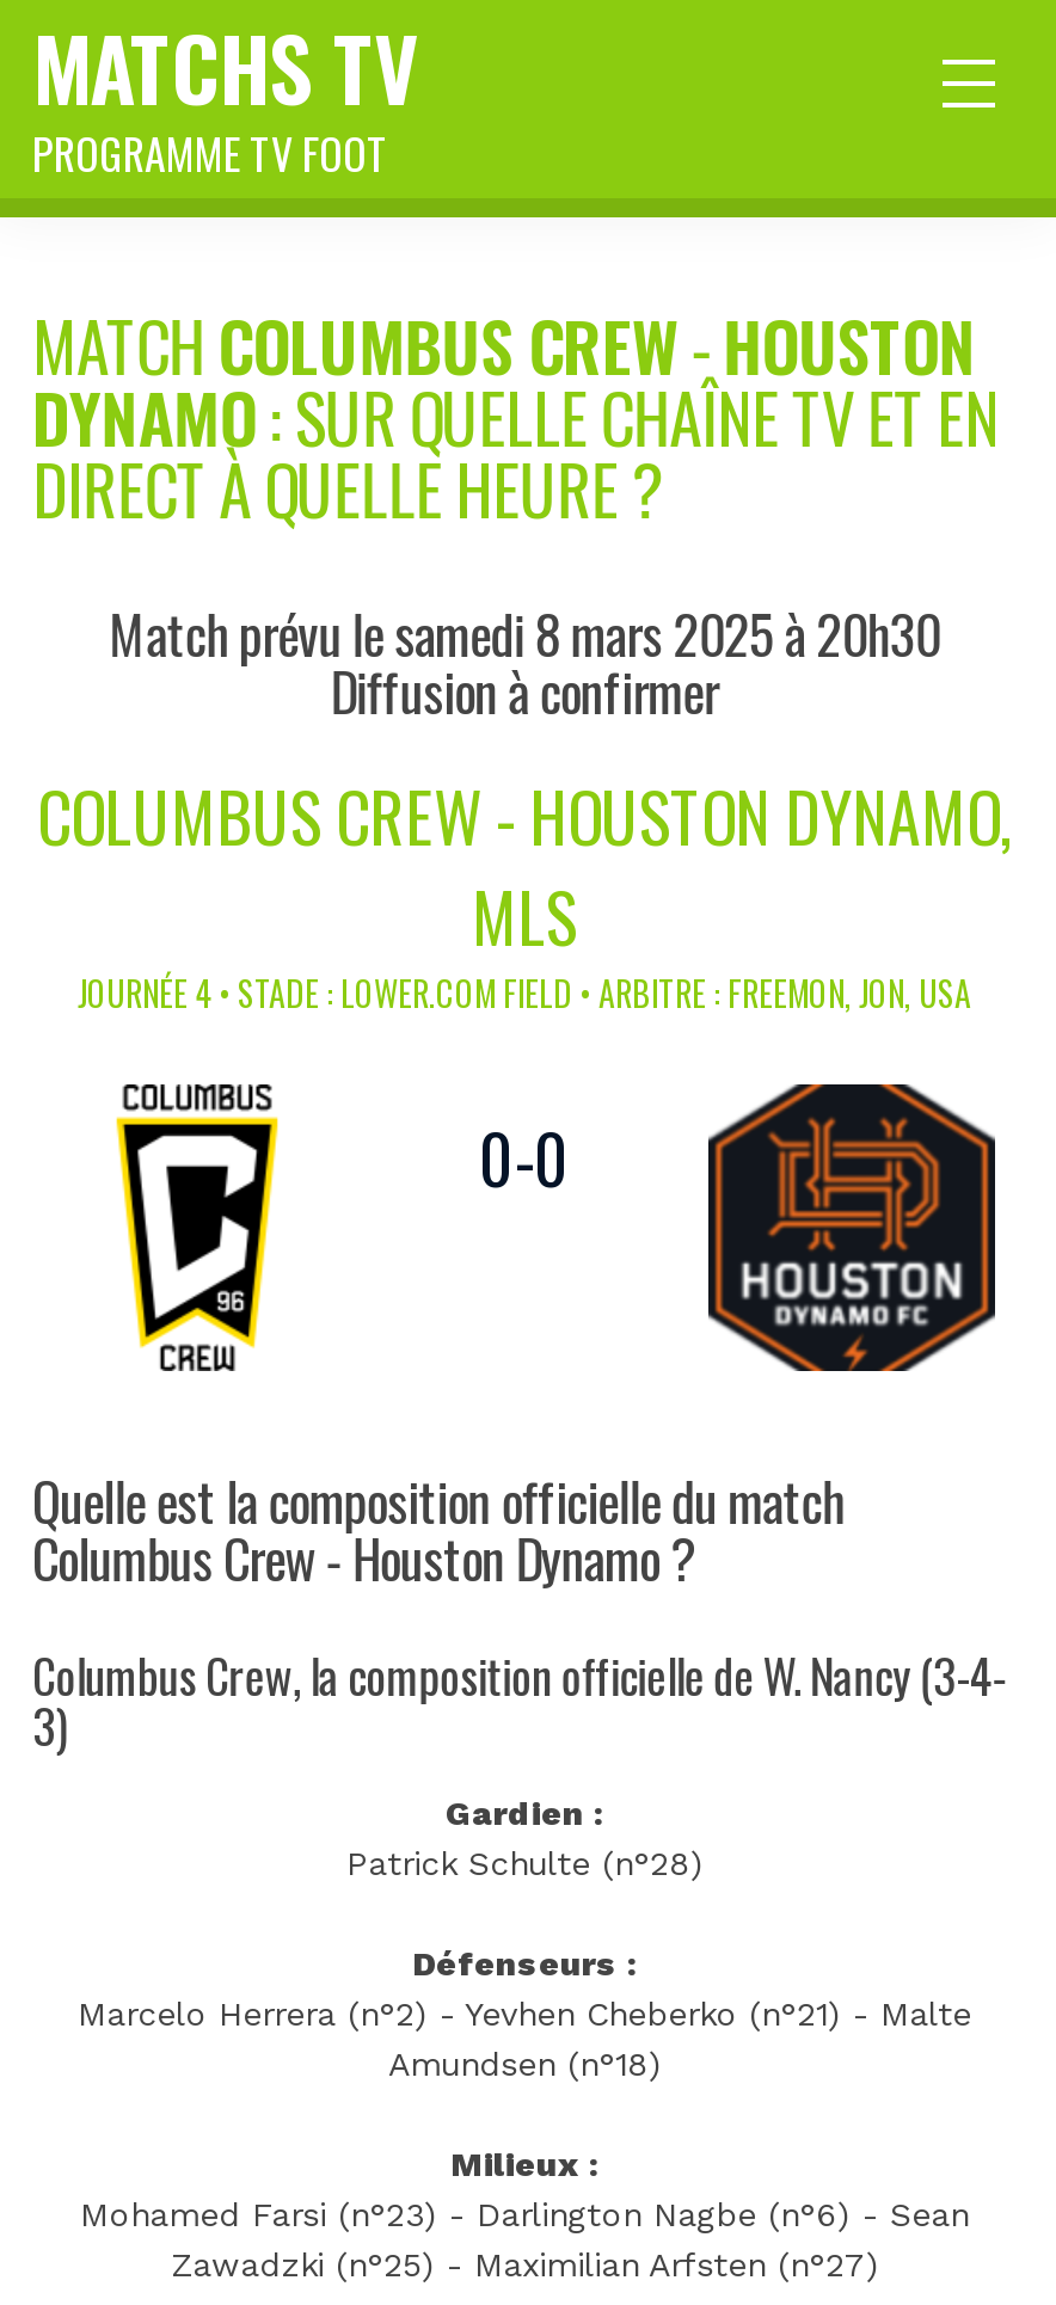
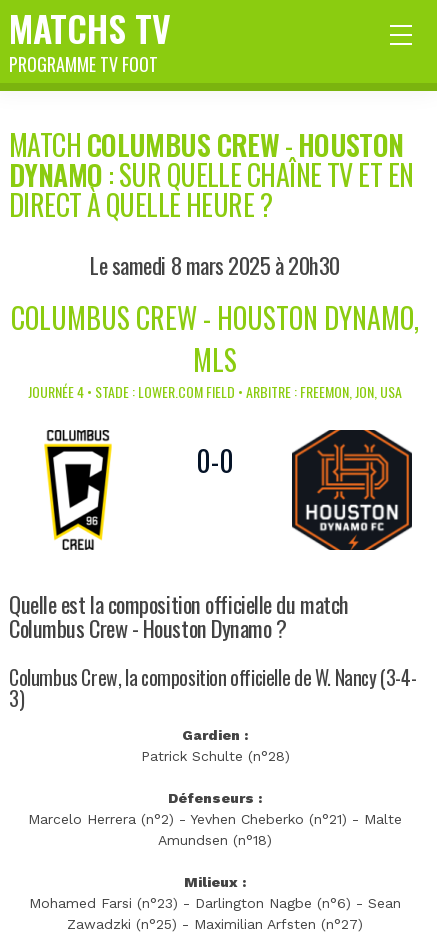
- Match prévu le samedi 8 mars 2025 à 20h30
- Diffusion à confirmer
+ Le samedi 8 mars 2025 à 20h30
